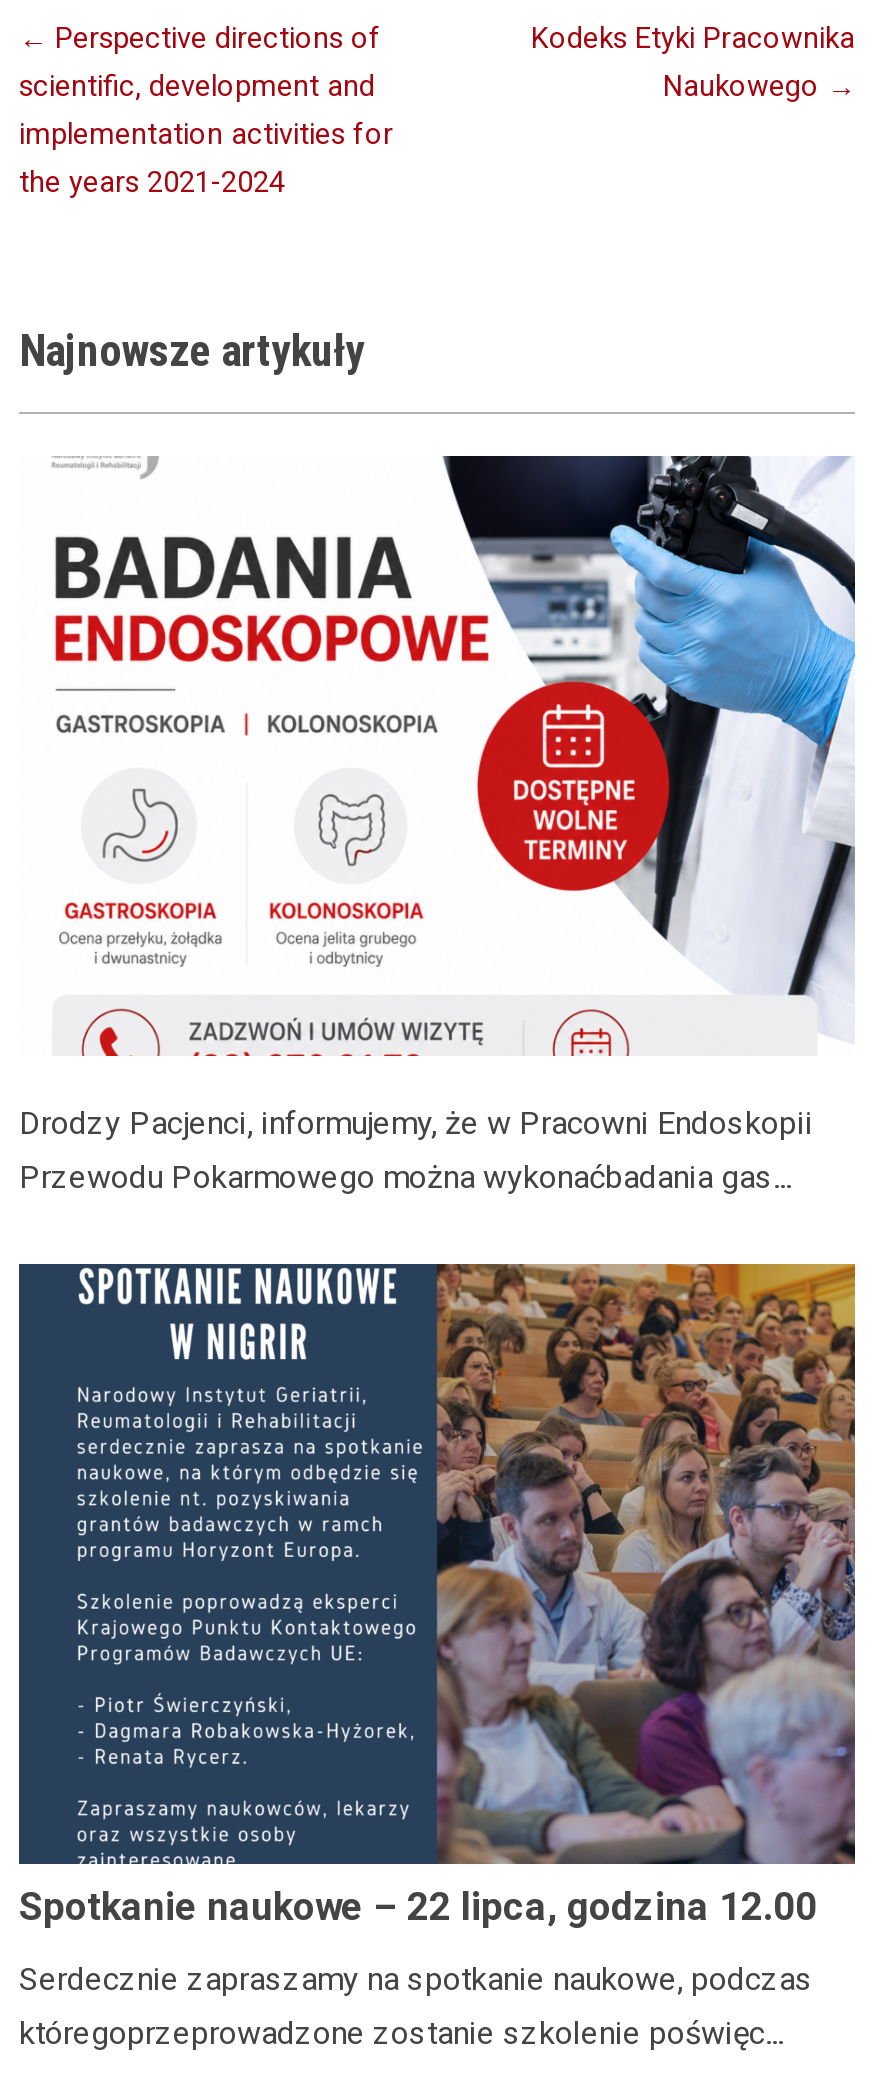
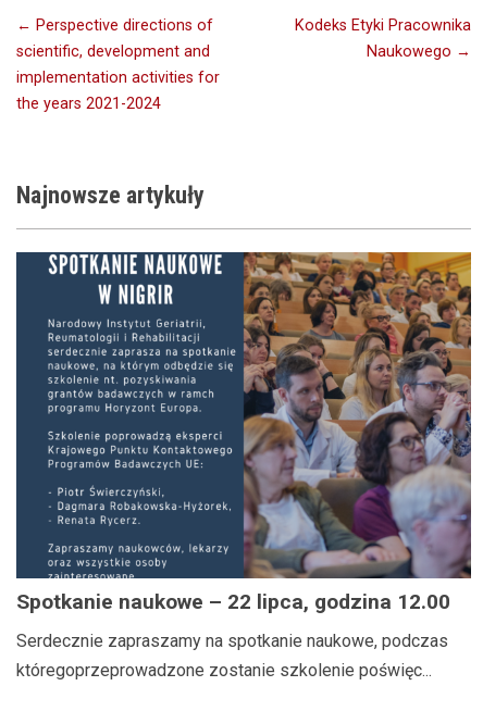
- [image]
- Drodzy Pacjenci, informujemy, że w Pracowni Endoskopii
- Przewodu Pokarmowego można wykonaćbadania gas...
